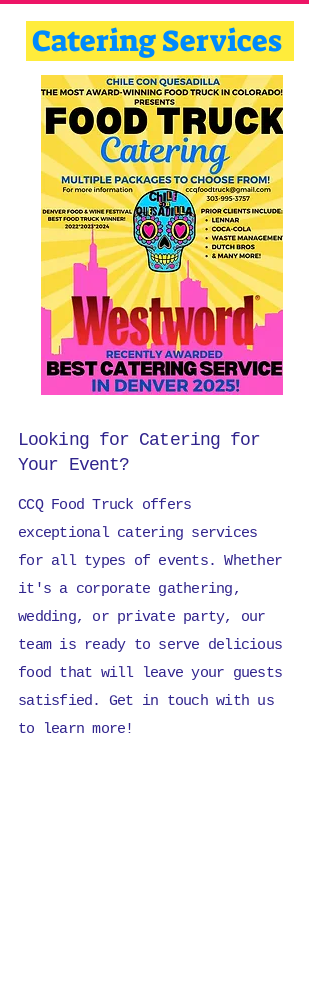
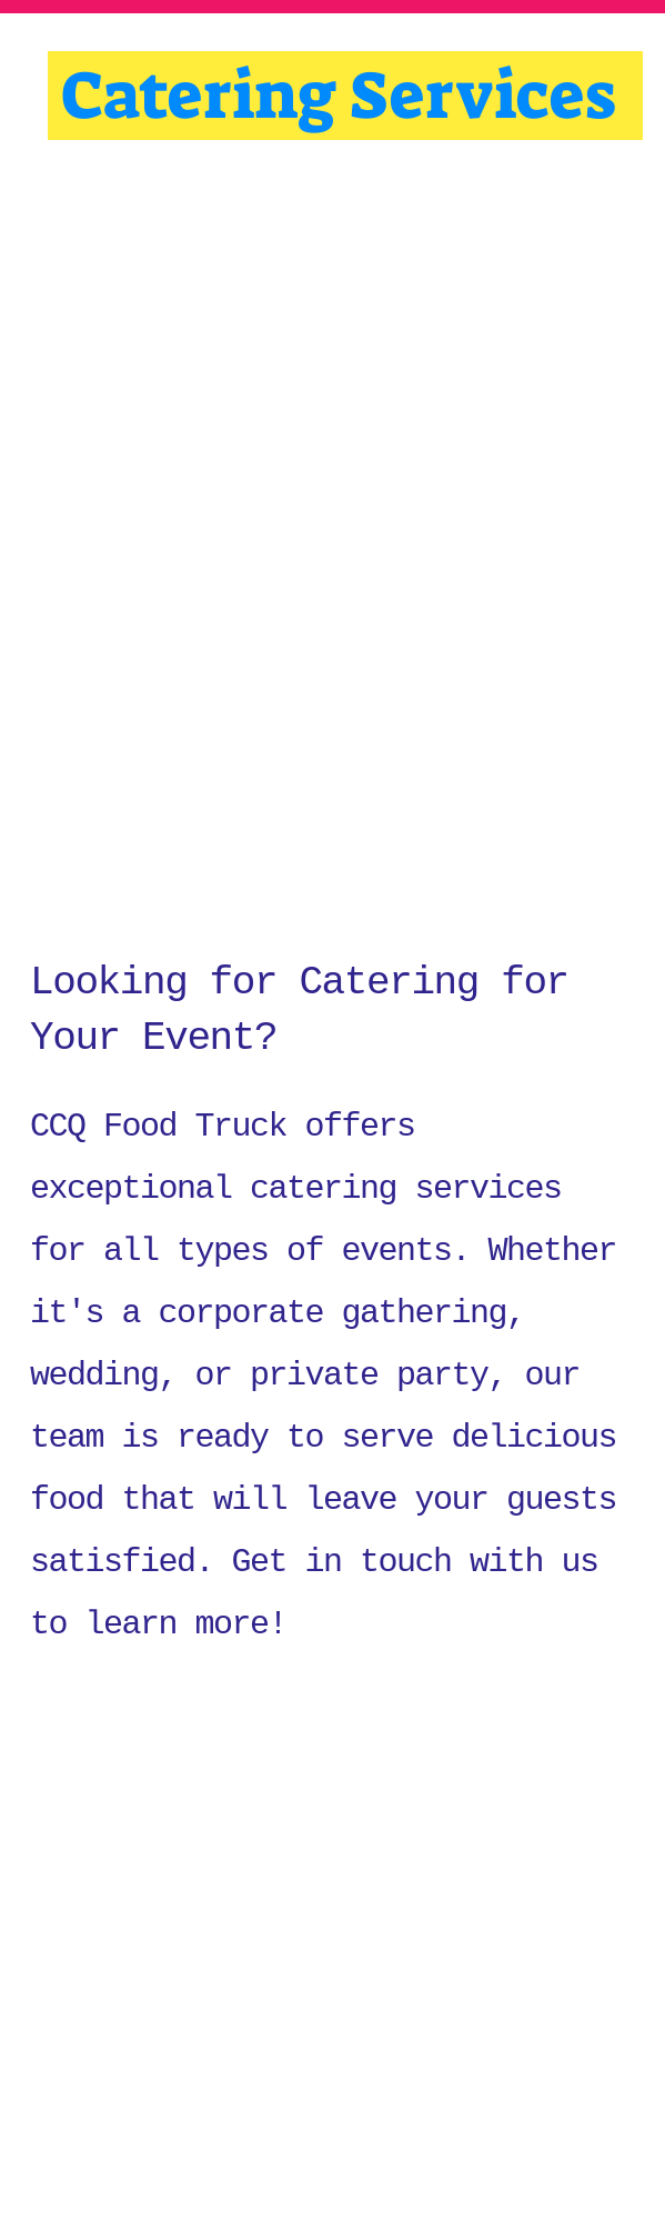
- [image]
